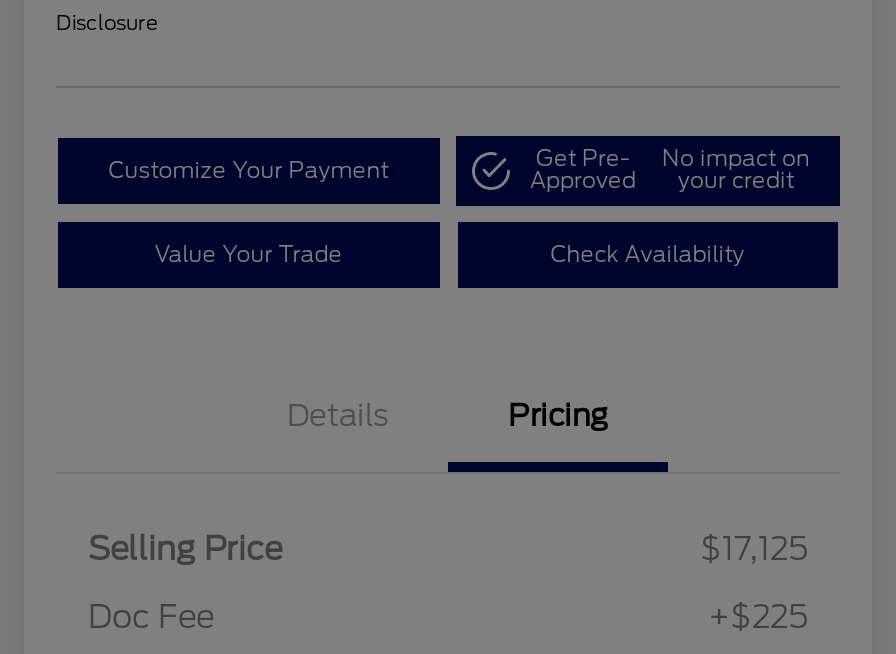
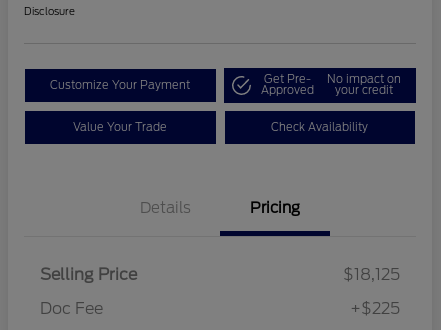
- $17,125
+ $18,125
